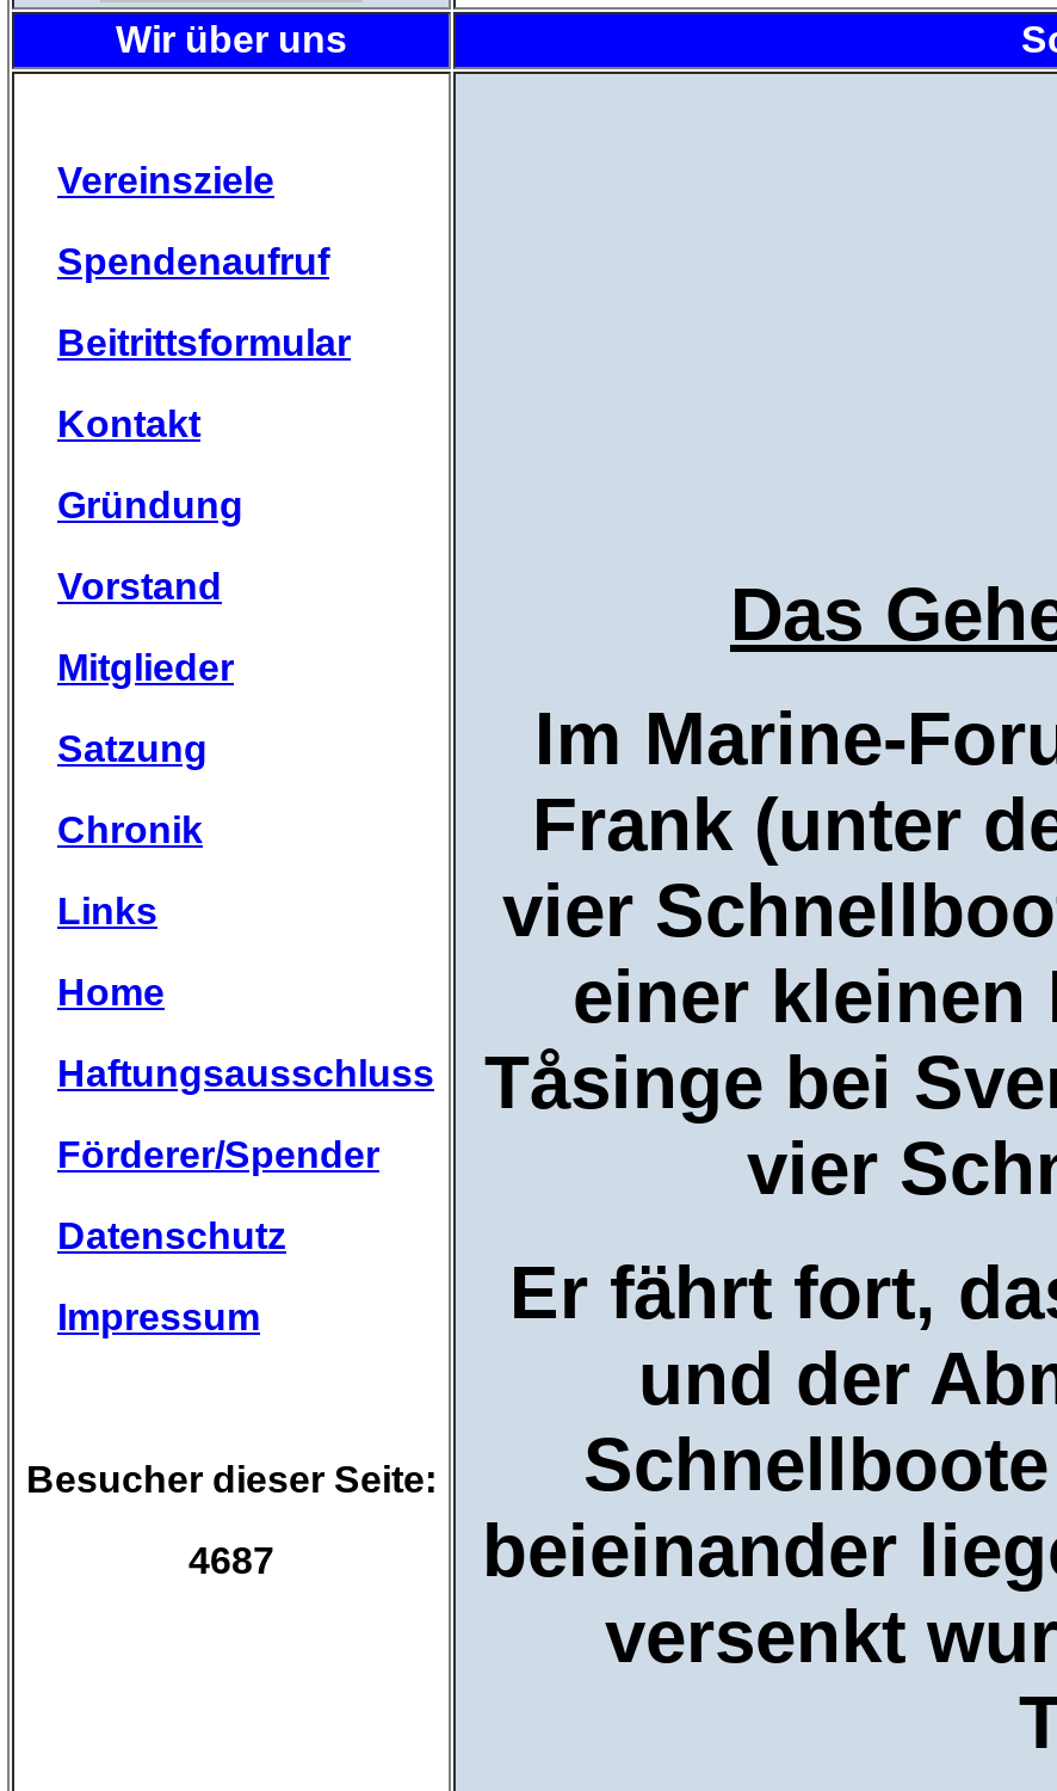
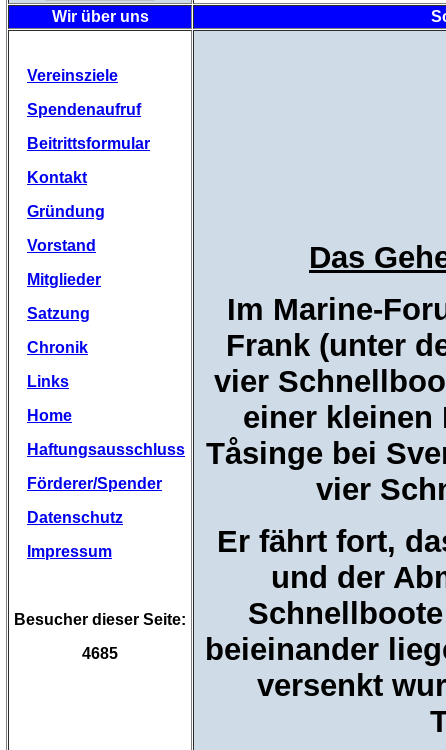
- 4687
+ 4685
